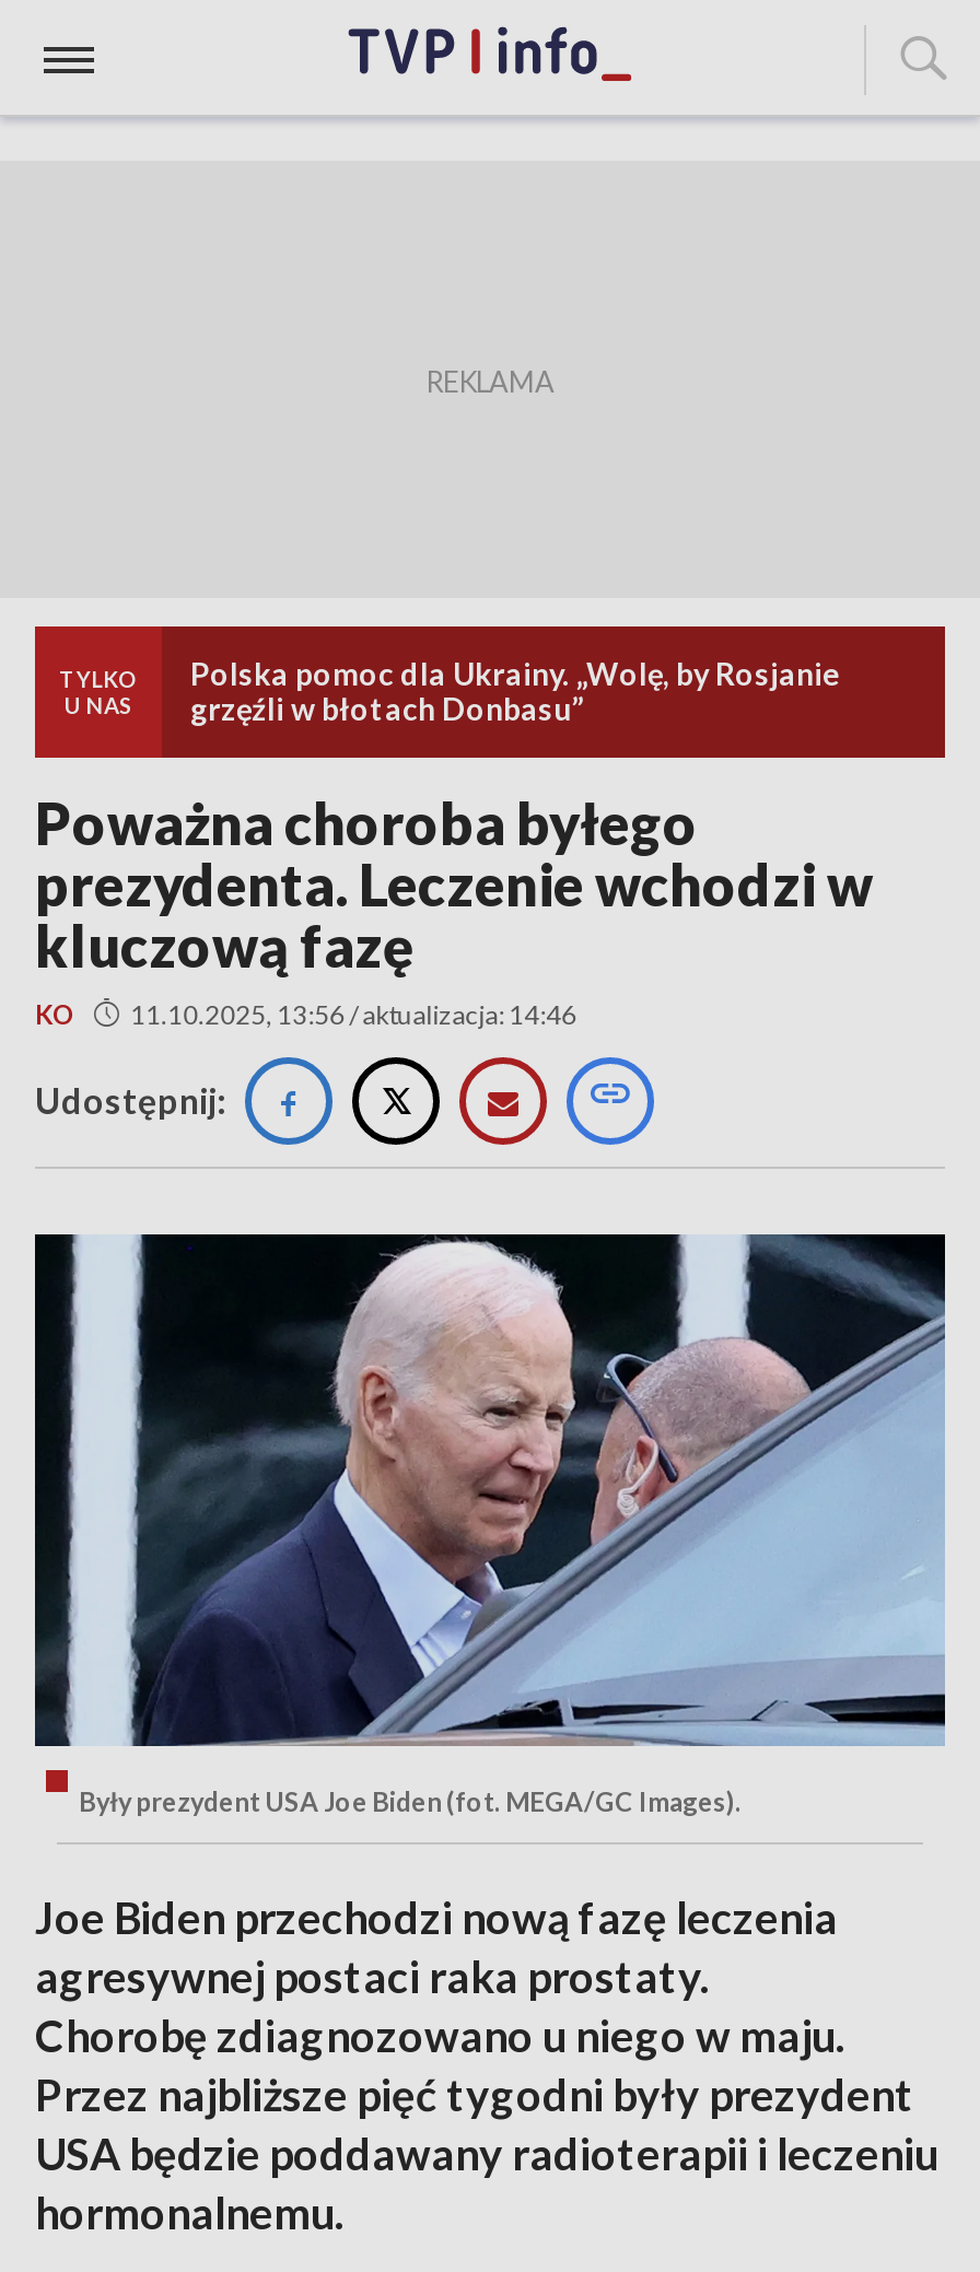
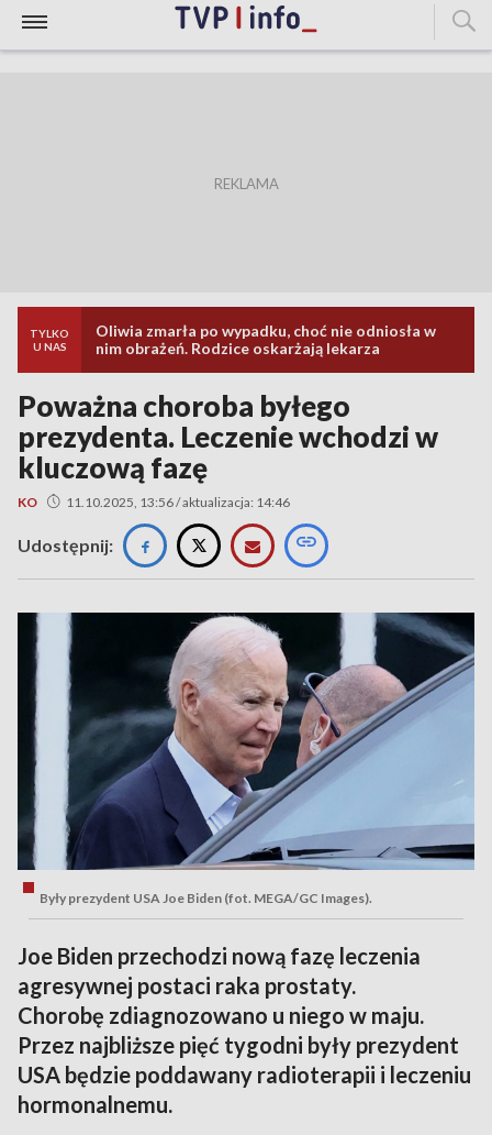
- Polska pomoc dla Ukrainy. „Wolę, by Rosjanie
- grzęźli w błotach Donbasu”
+ Oliwia zmarła po wypadku, choć nie odniosła w
+ nim obrażeń. Rodzice oskarżają lekarza
